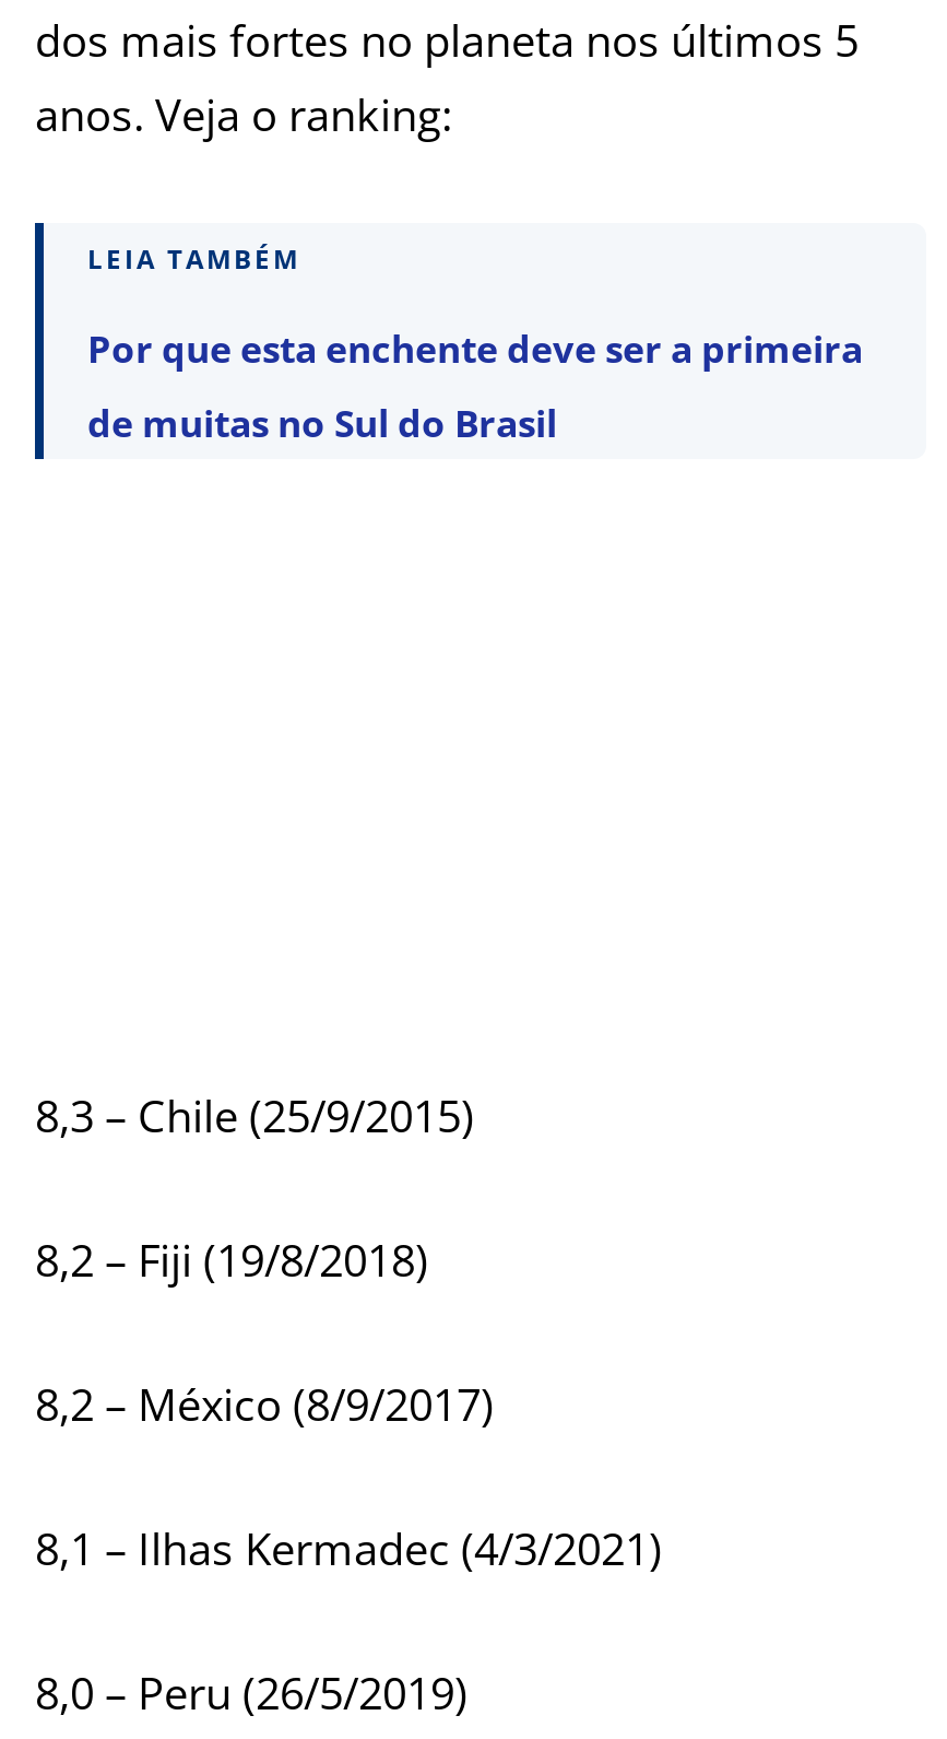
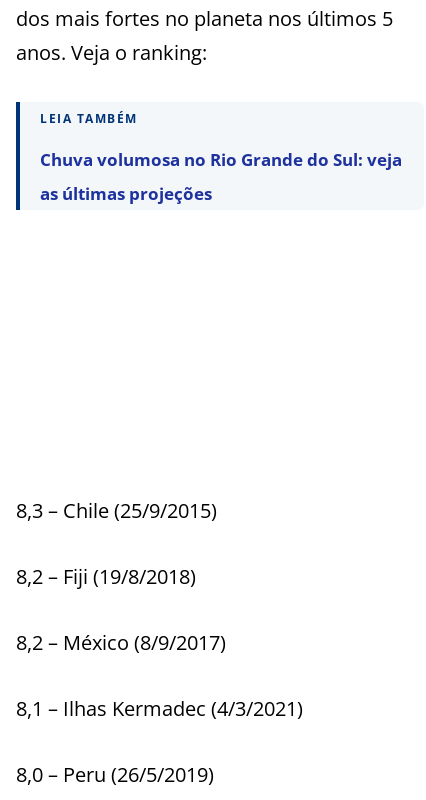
- Por que esta enchente deve ser a primeira
+ Chuva volumosa no Rio Grande do Sul: veja

- de muitas no Sul do Brasil
+ as últimas projeções
